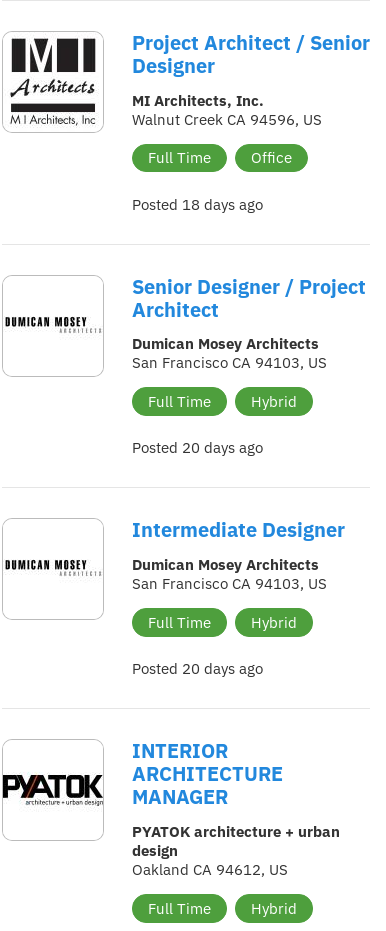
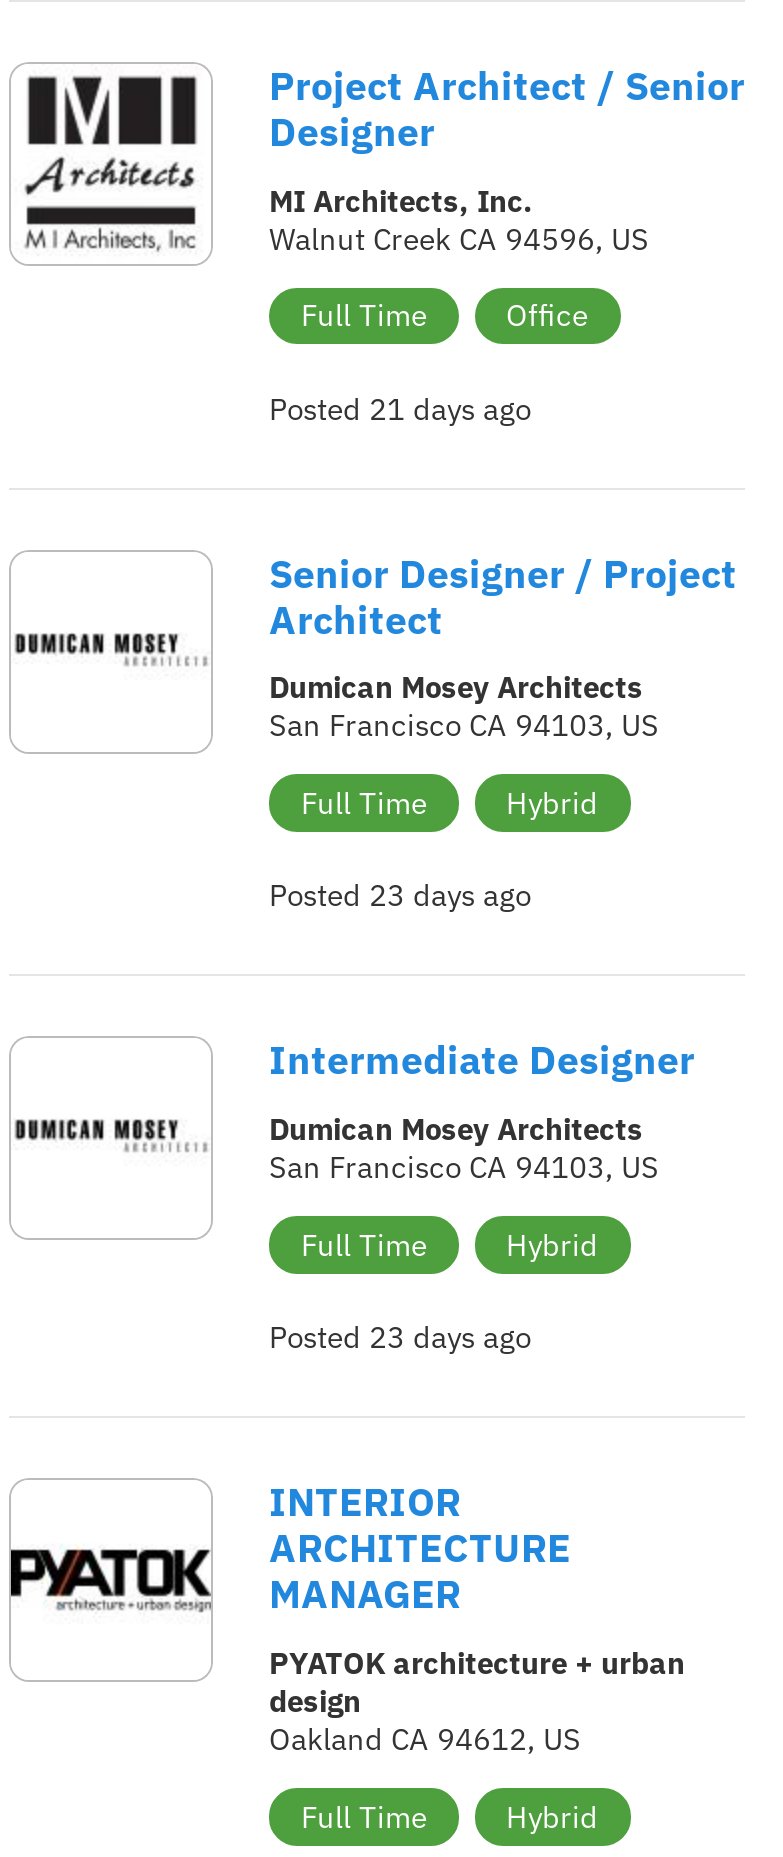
- Posted 18 days ago
+ Posted 21 days ago

- Posted 20 days ago
+ Posted 23 days ago

- Posted 20 days ago
+ Posted 23 days ago
